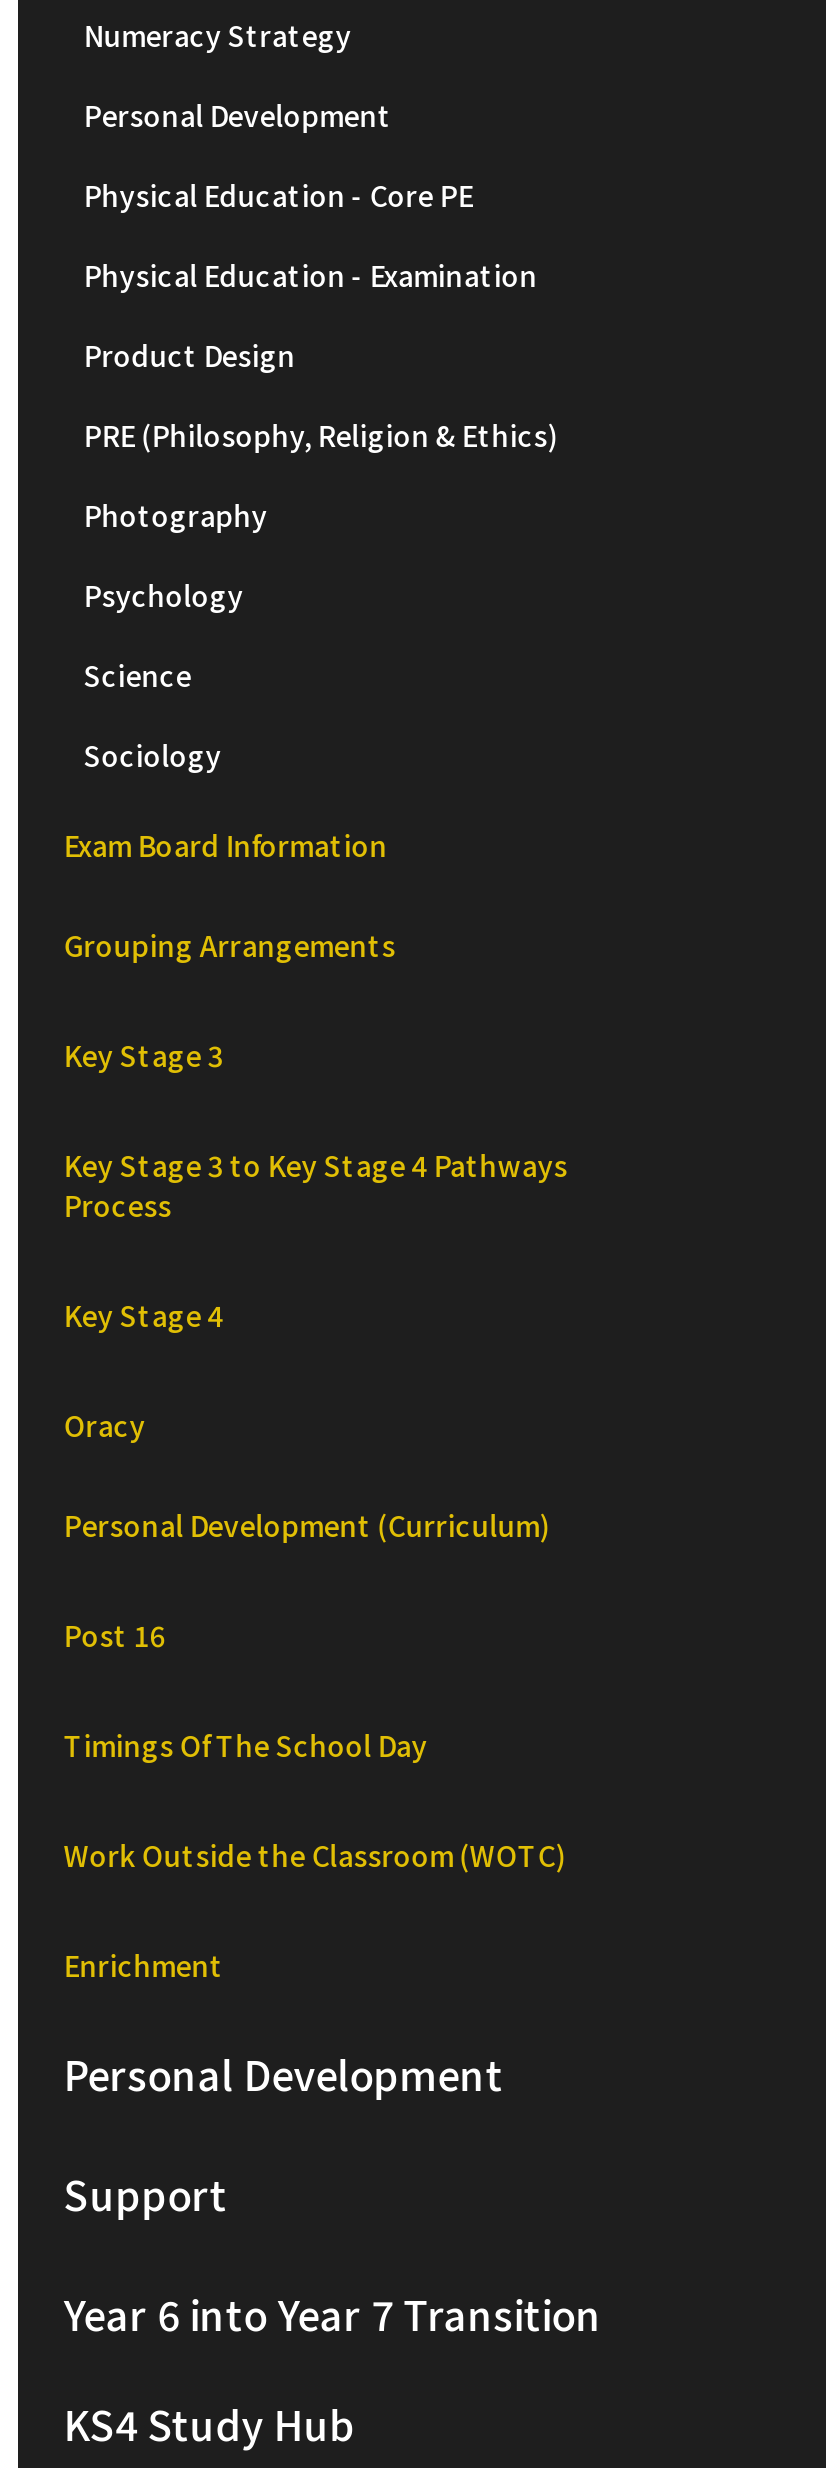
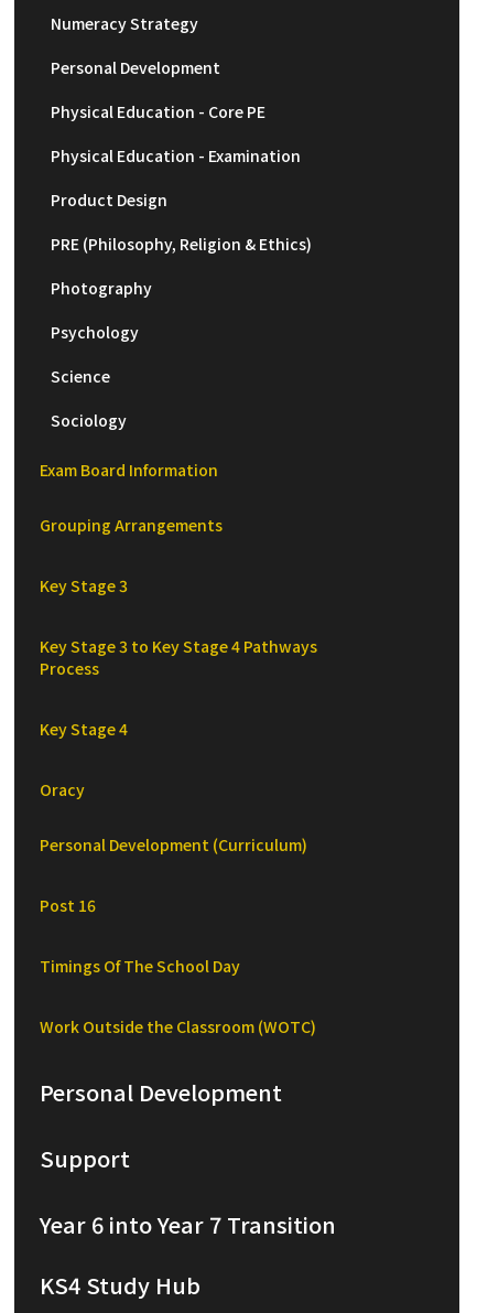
- Enrichment
